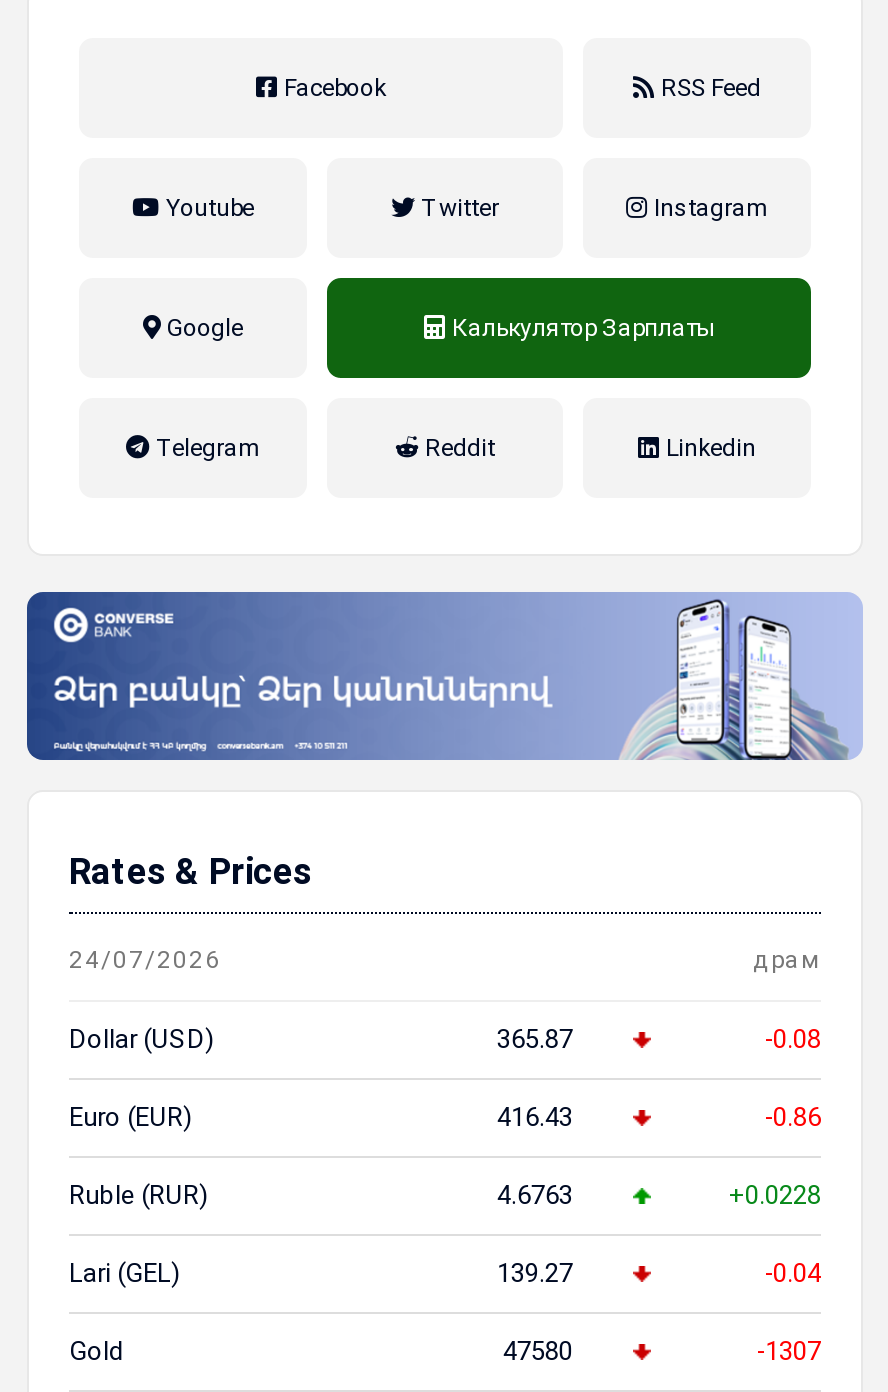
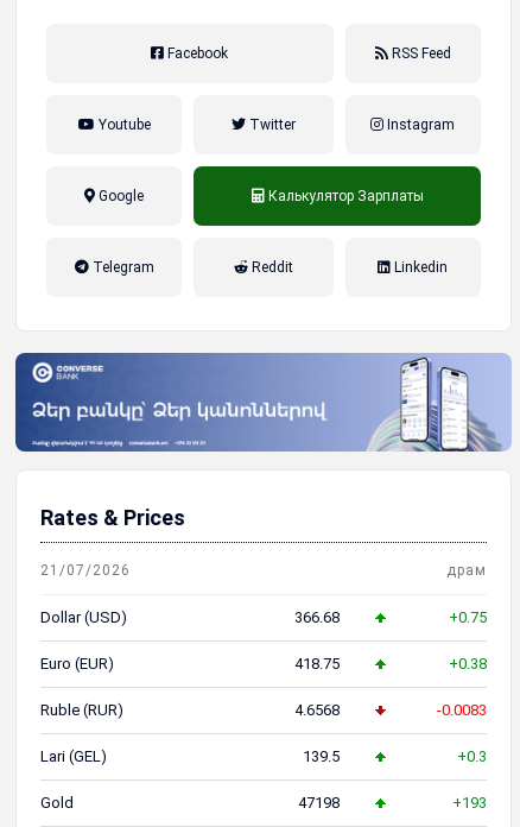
- 24/07/2026
+ 21/07/2026

- 365.87
+ 366.68

- -0.08
+ +0.75

- 416.43
+ 418.75

- -0.86
+ +0.38

- 4.6763
+ 4.6568

- +0.0228
+ -0.0083

- 139.27
+ 139.5

- -0.04
+ +0.3

- 47580
+ 47198

- -1307
+ +193
